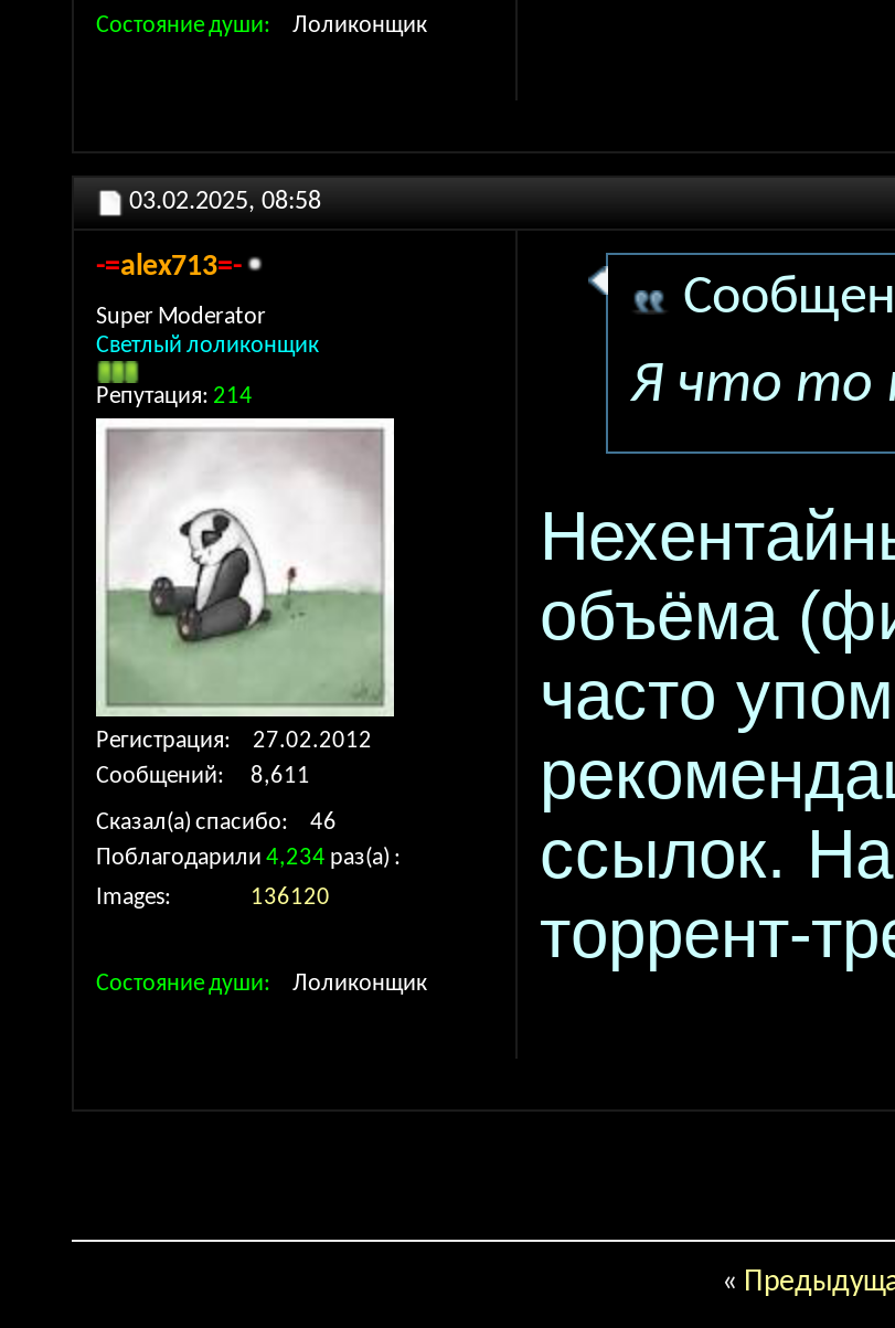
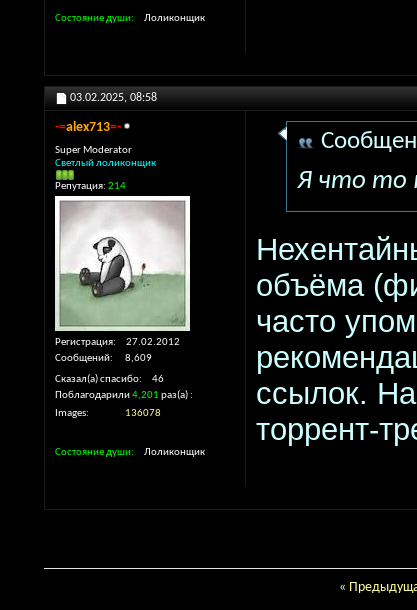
- Сообщений 8,611
+ Сообщений 8,609

- Поблагодарили 4,234 раз(а)
+ Поблагодарили 4,201 раз(а)

- 136120
+ 136078
